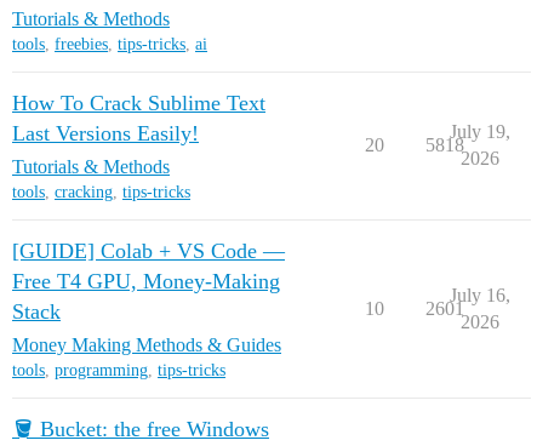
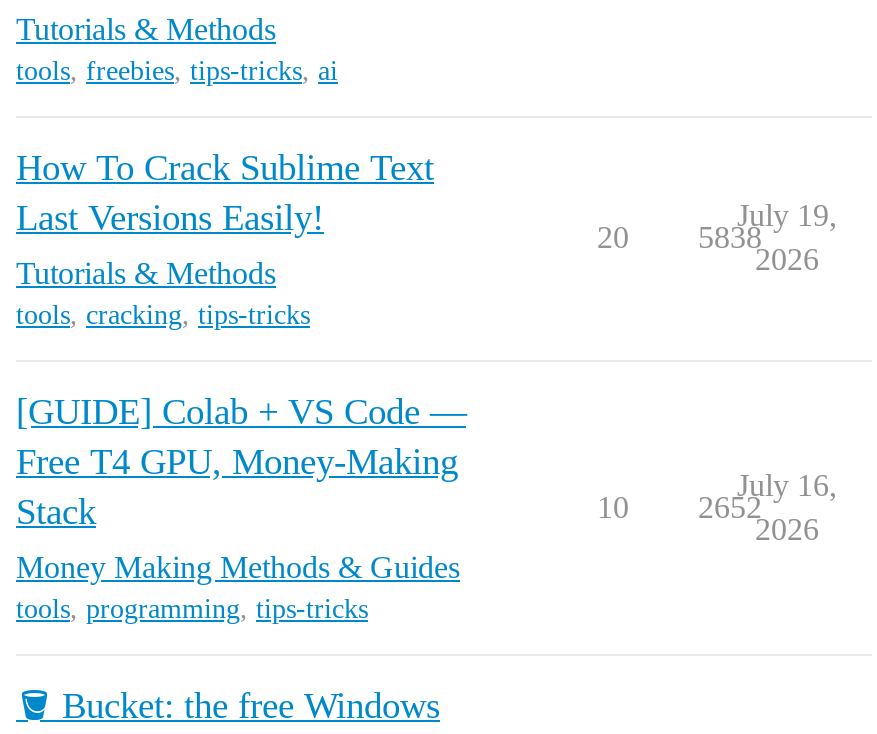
- 5818
+ 5838

- 2601
+ 2652
